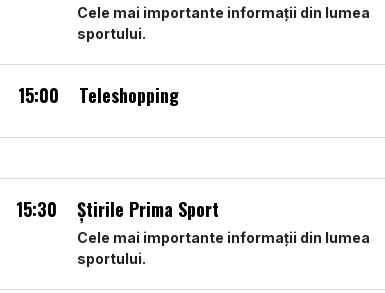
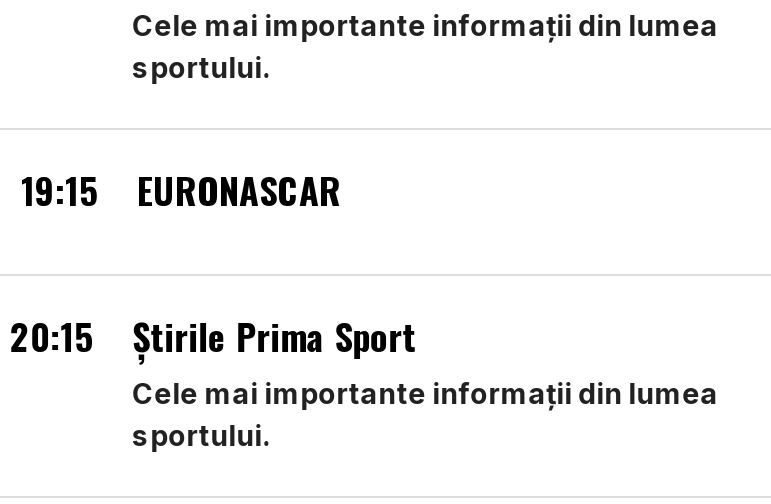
- 15:00
- Teleshopping
+ 19:15
+ EURONASCAR

- 15:30 Ştirile Prima Sport
+ 20:15 Ştirile Prima Sport
